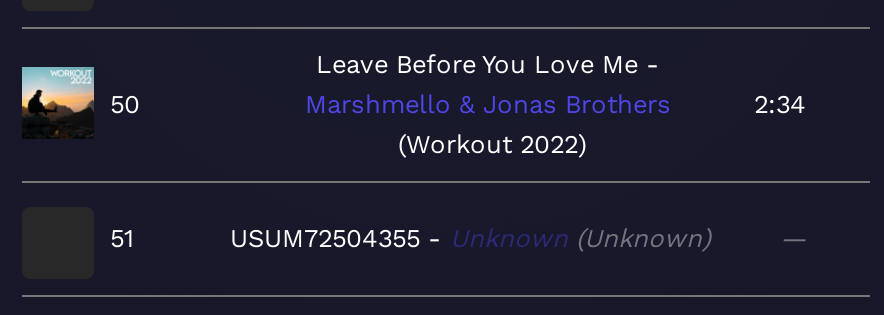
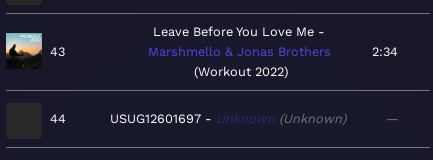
- 50
+ 43

- 51
- USUM72504355
+ 44
+ USUG12601697
